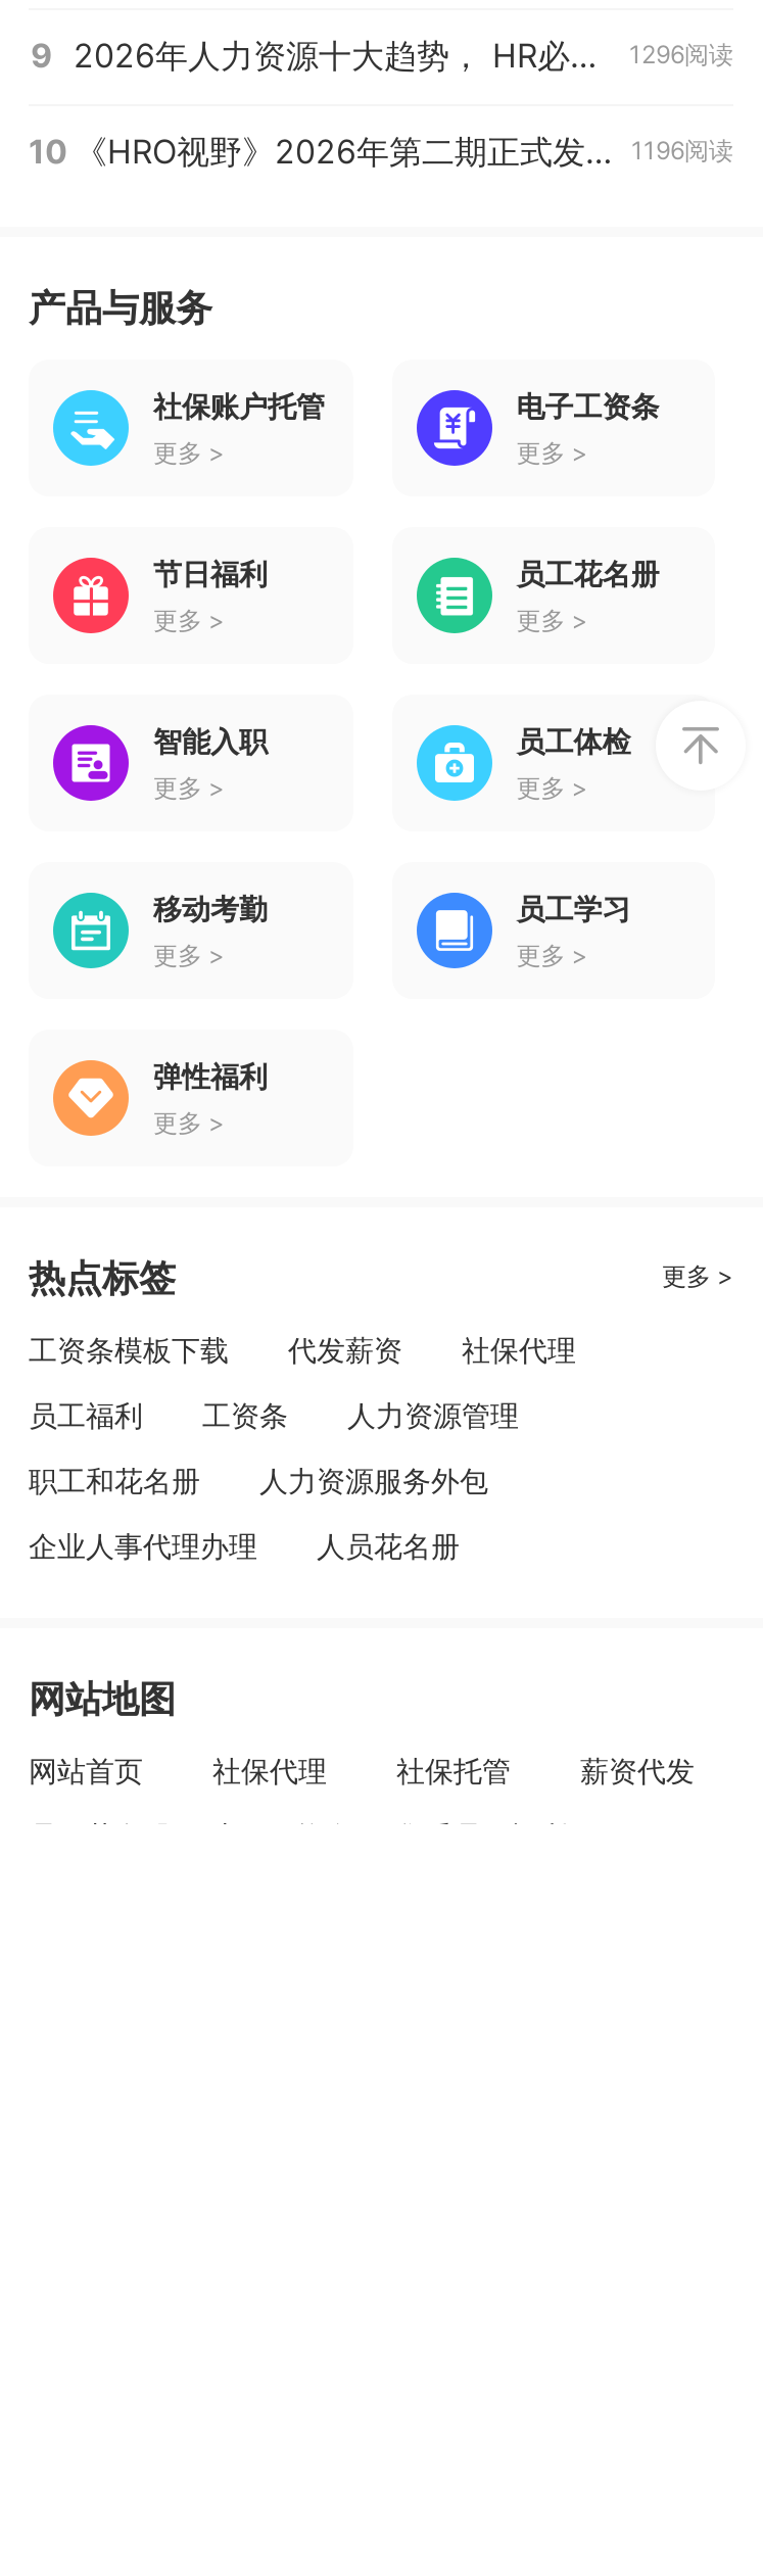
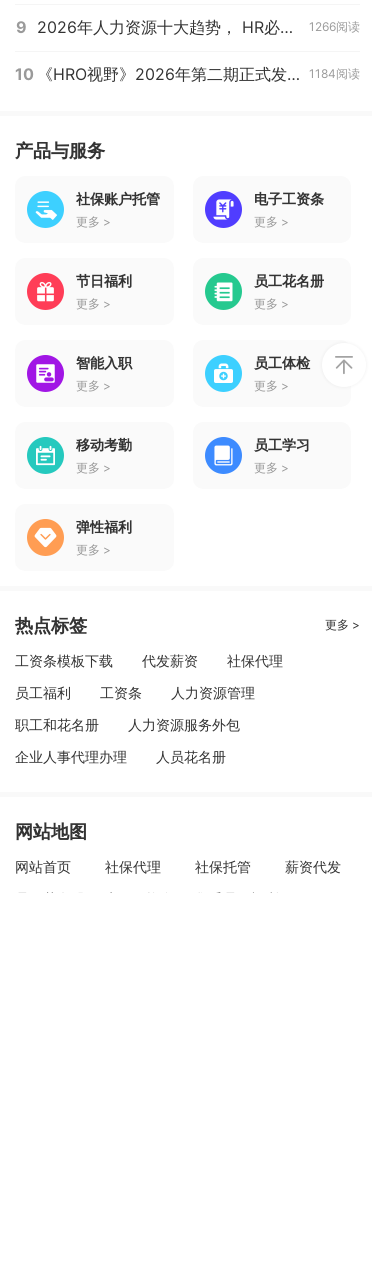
- 1296阅读
+ 1266阅读

- 1196阅读
+ 1184阅读
